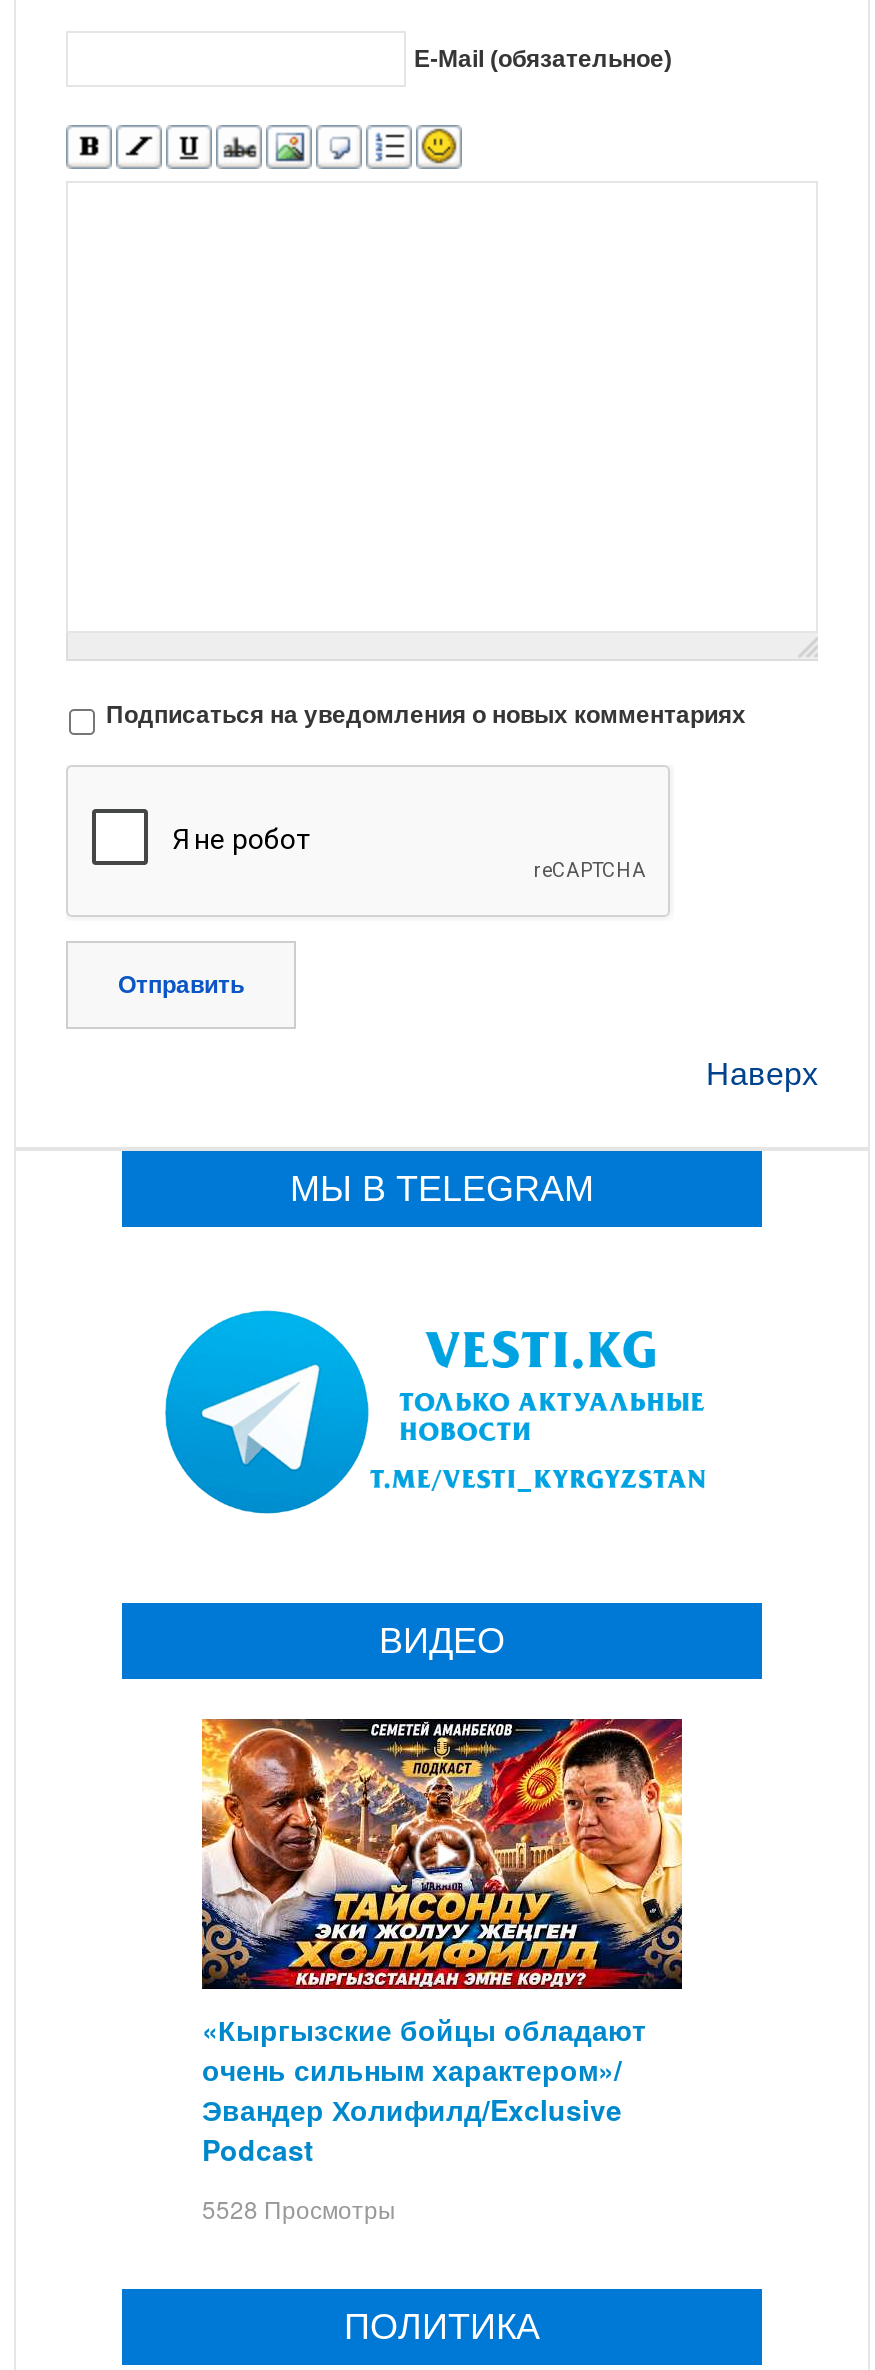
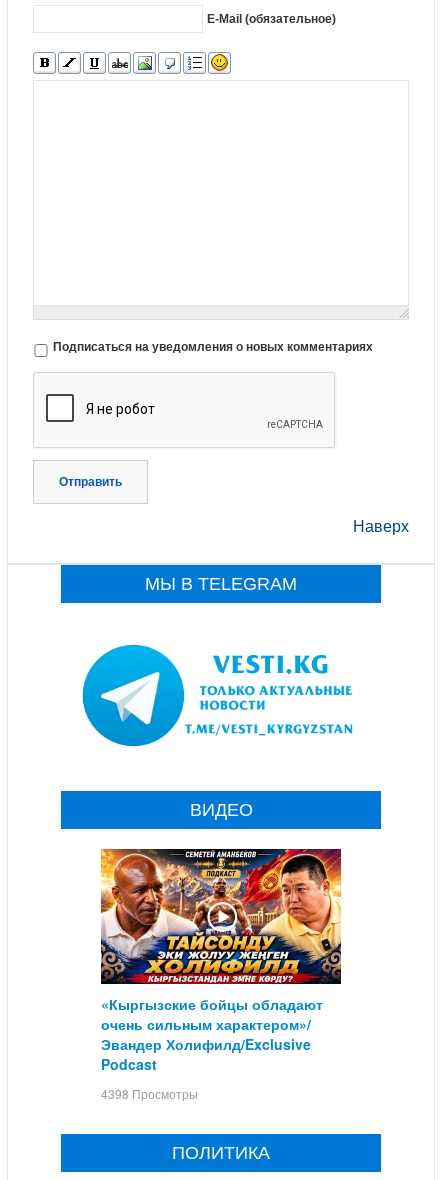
- 5528 Просмотры
+ 4398 Просмотры
